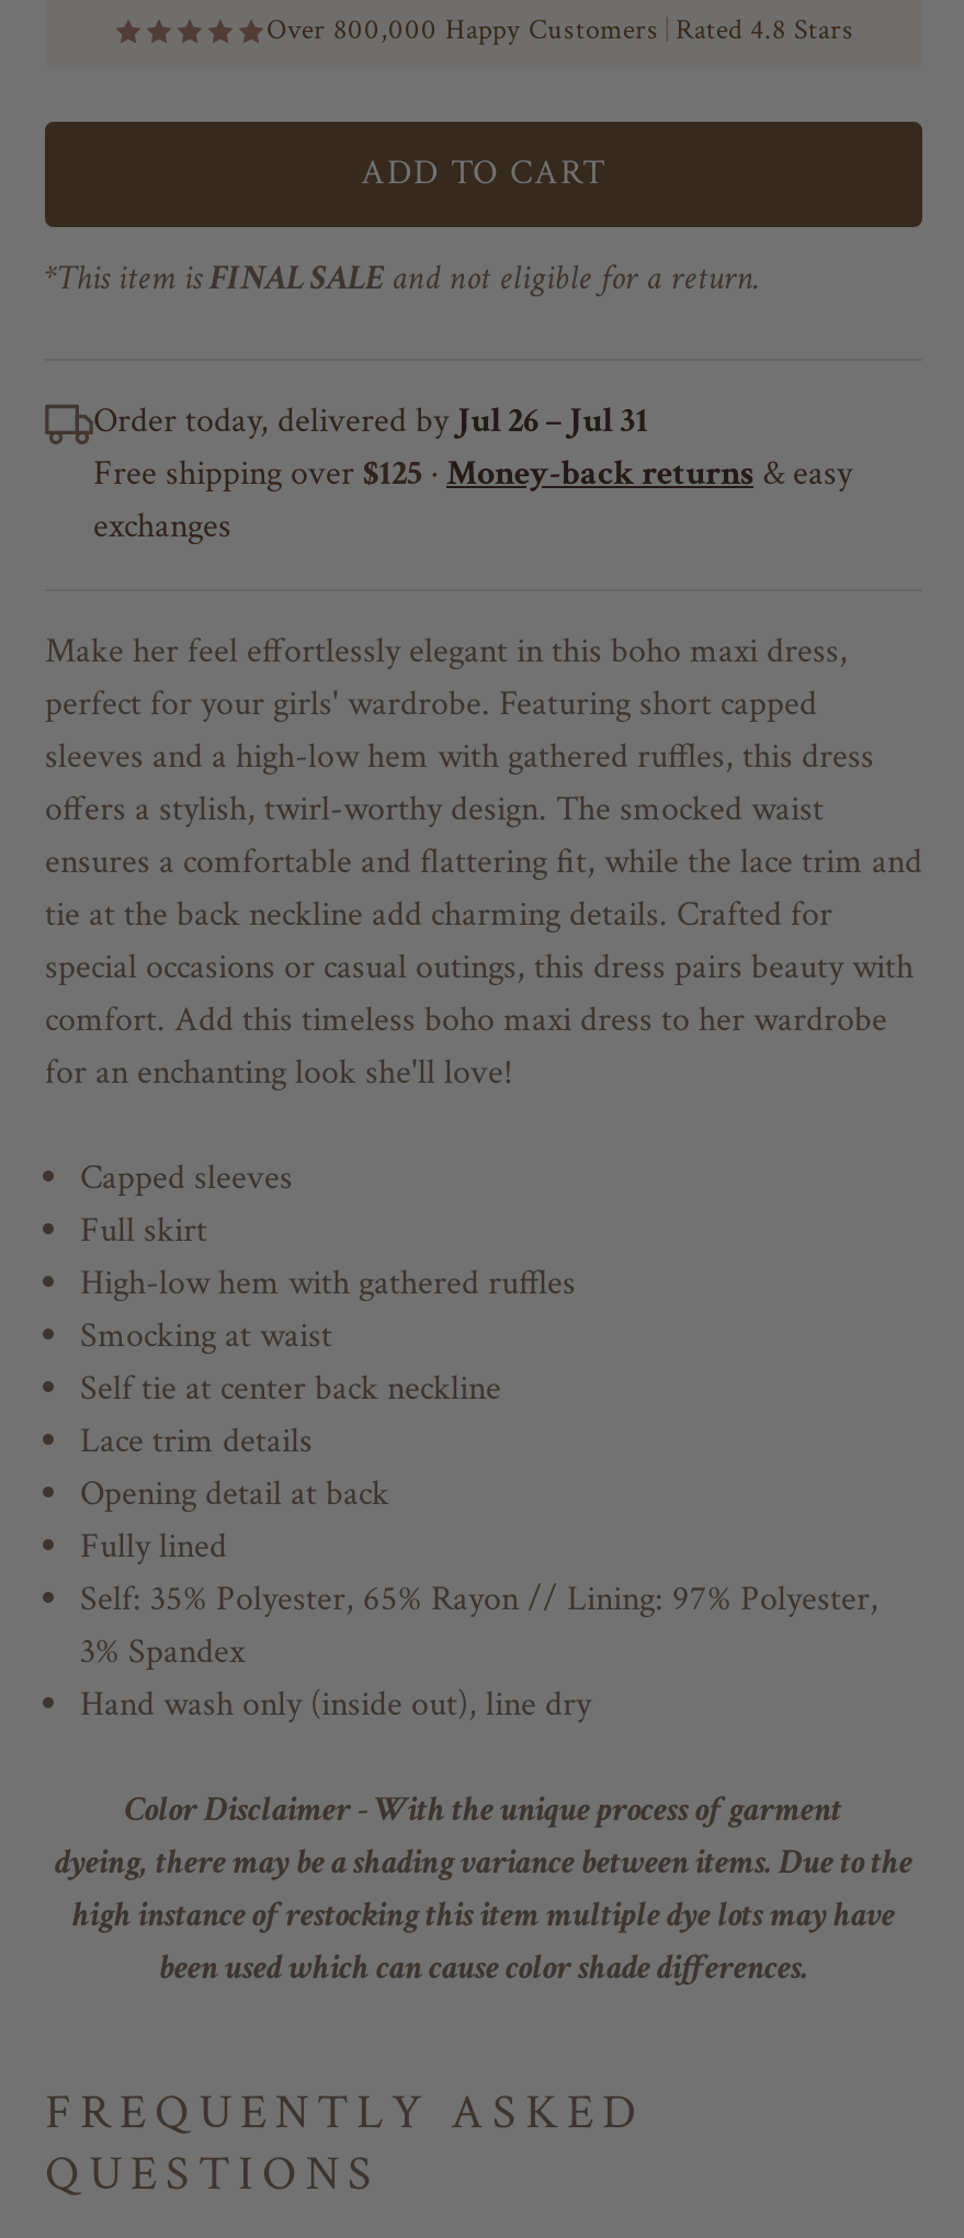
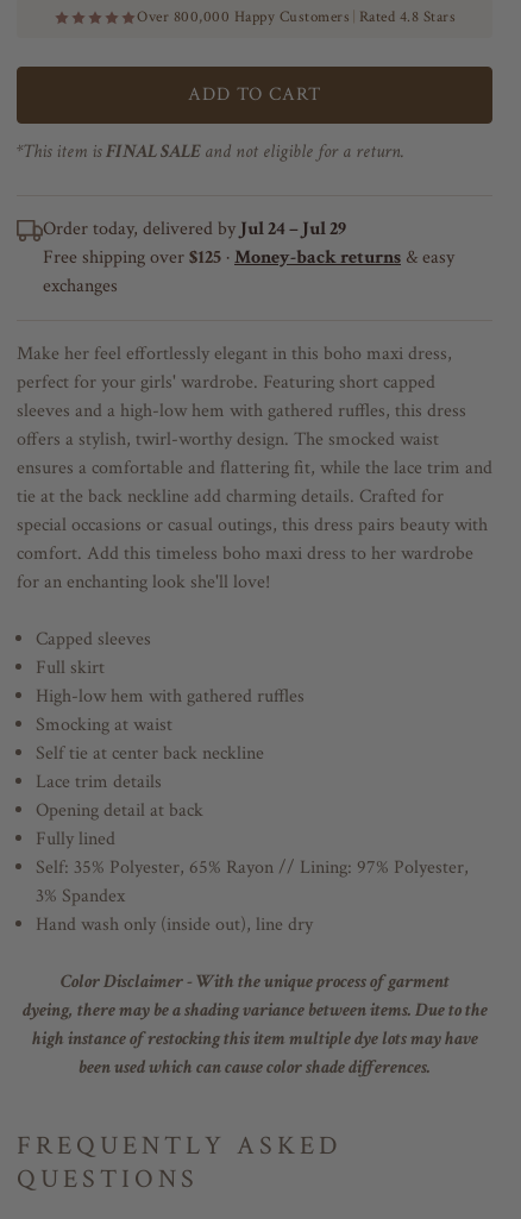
- Order today, delivered by Jul 26 – Jul 31
+ Order today, delivered by Jul 24 – Jul 29
